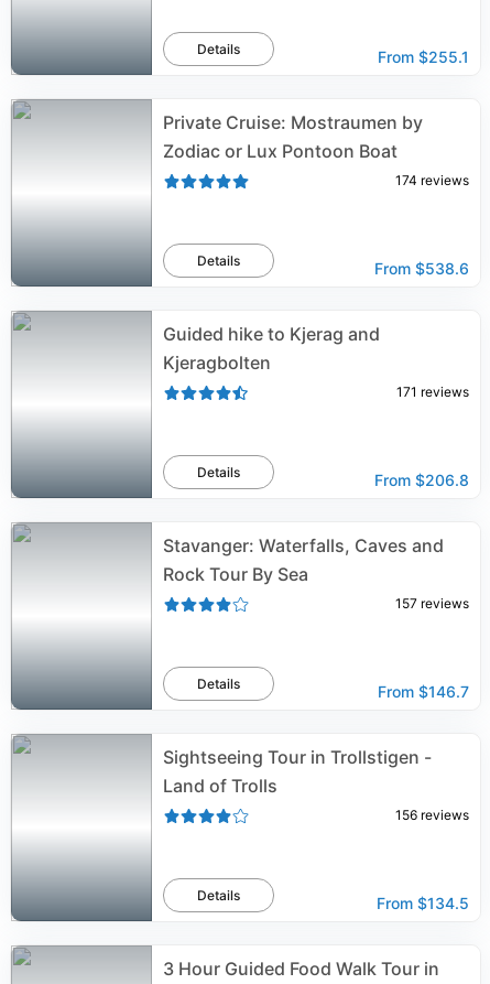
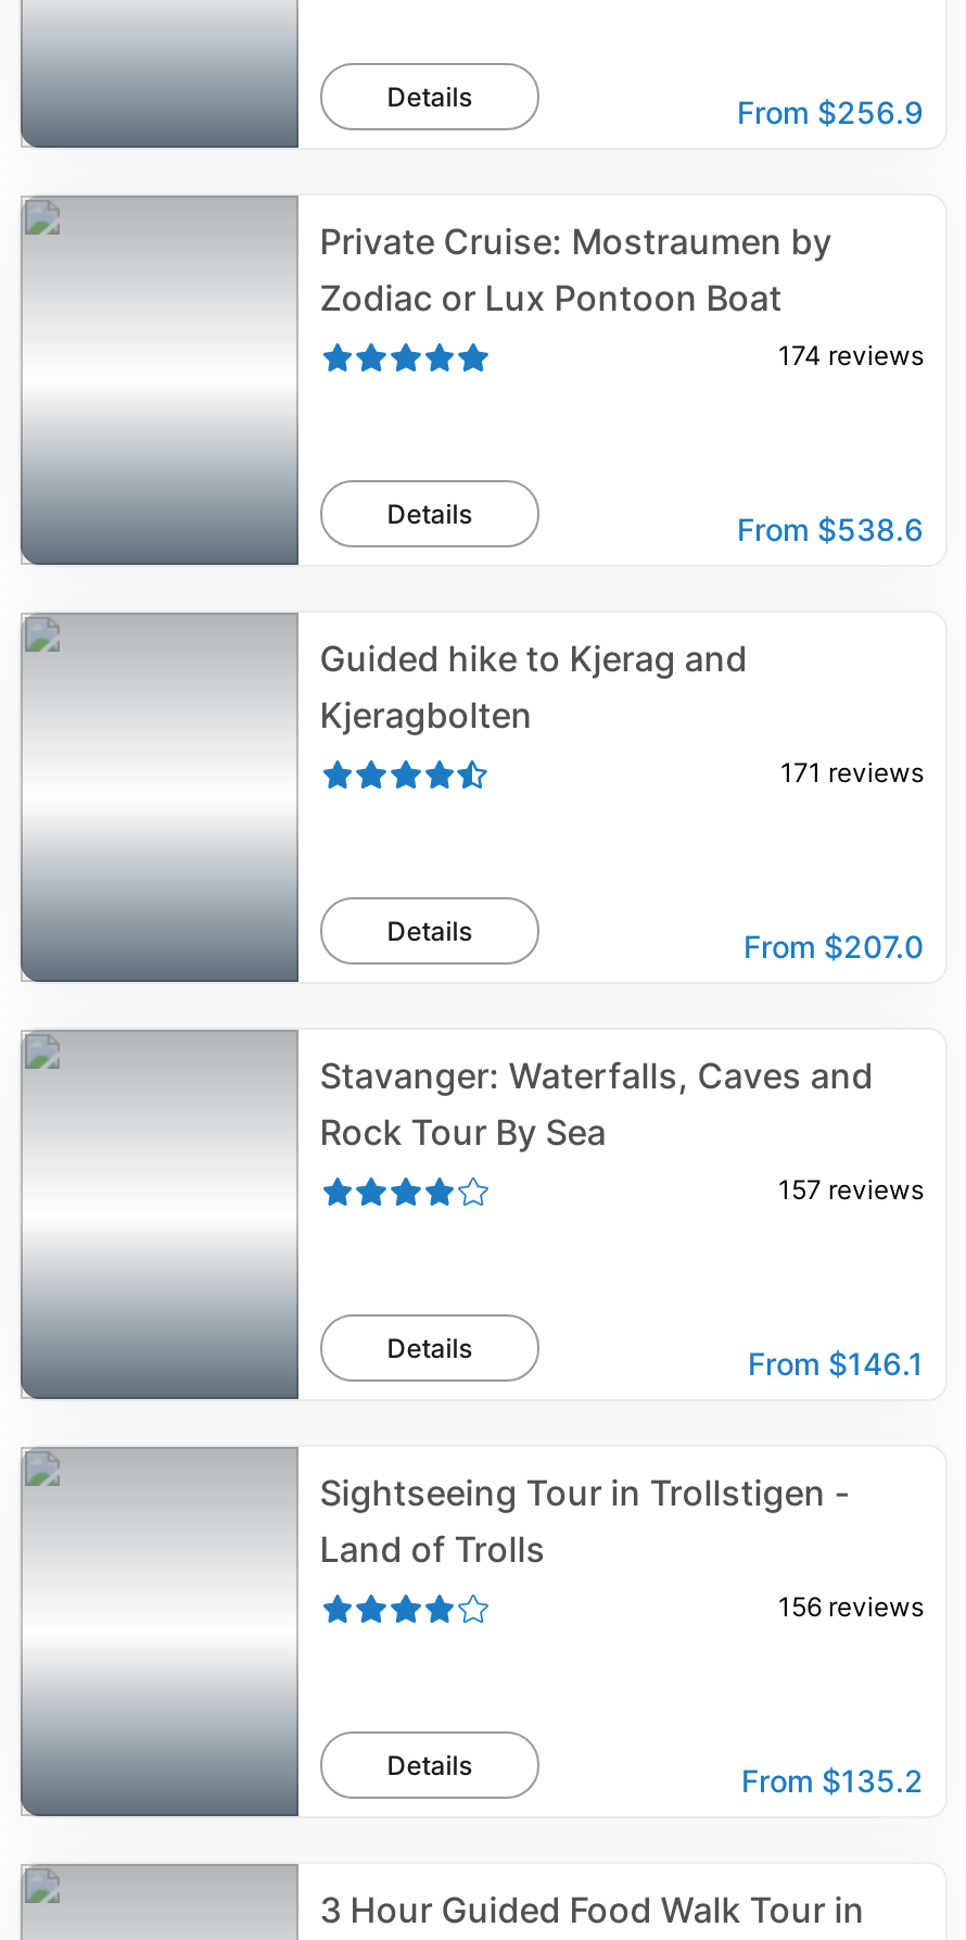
- From $255.1
+ From $256.9

- From $206.8
+ From $207.0

- From $146.7
+ From $146.1

- From $134.5
+ From $135.2
